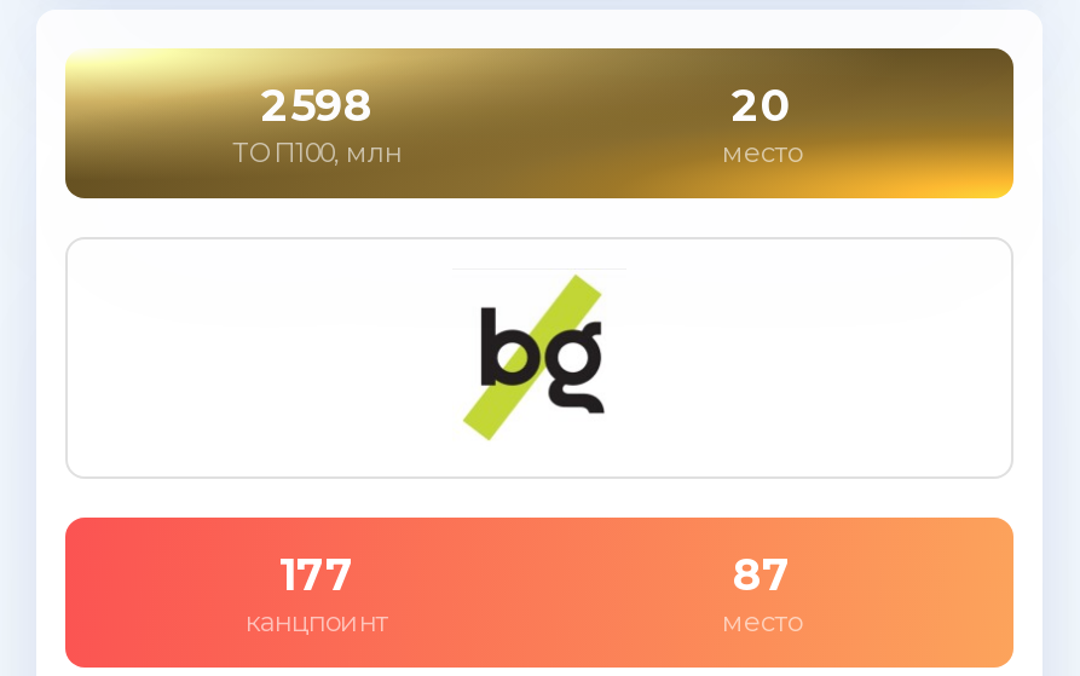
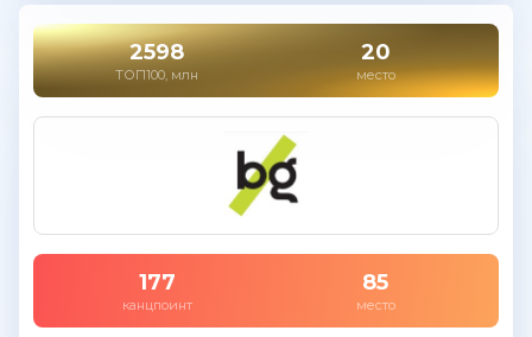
- 87
+ 85
